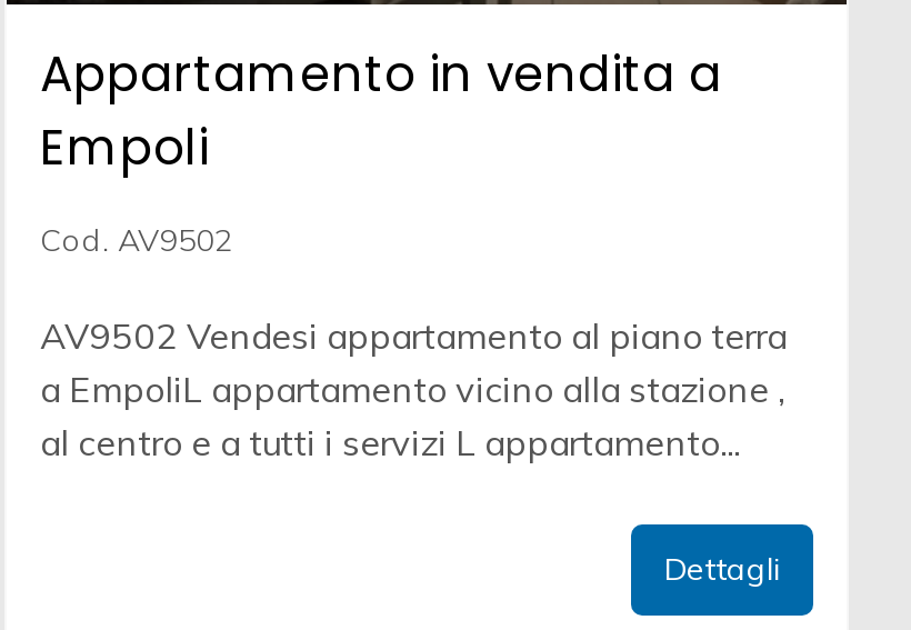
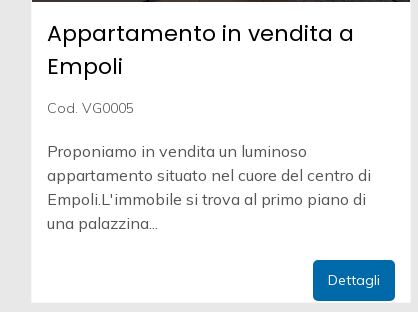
- Cod. AV9502
+ Cod. VG0005

- AV9502 Vendesi appartamento al piano terra
- a EmpoliL appartamento vicino alla stazione ,
- al centro e a tutti i servizi L appartamento...
+ Proponiamo in vendita un luminoso
+ appartamento situato nel cuore del centro di
+ Empoli.L'immobile si trova al primo piano di
+ una palazzina...
